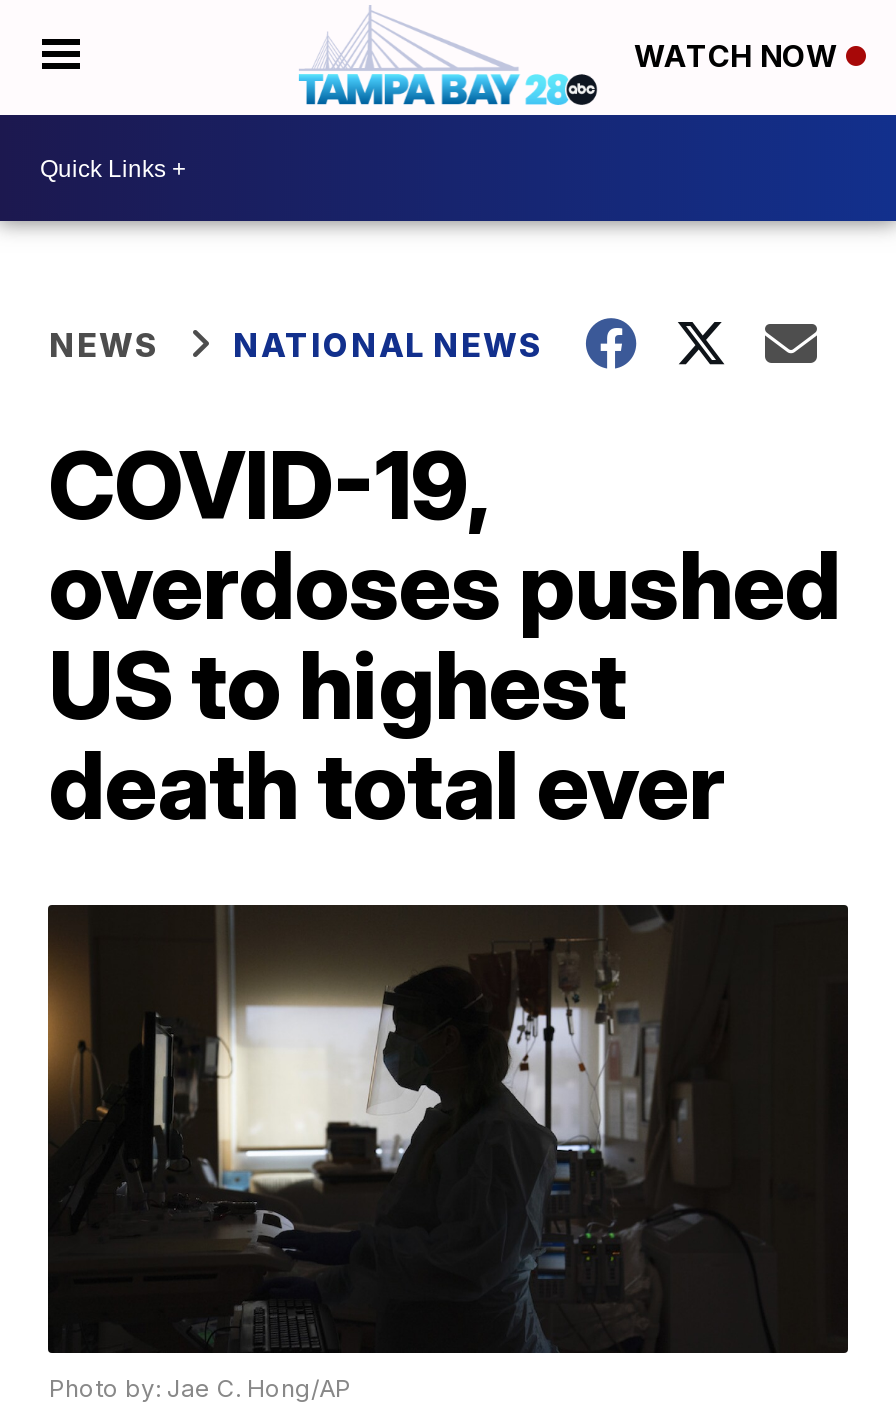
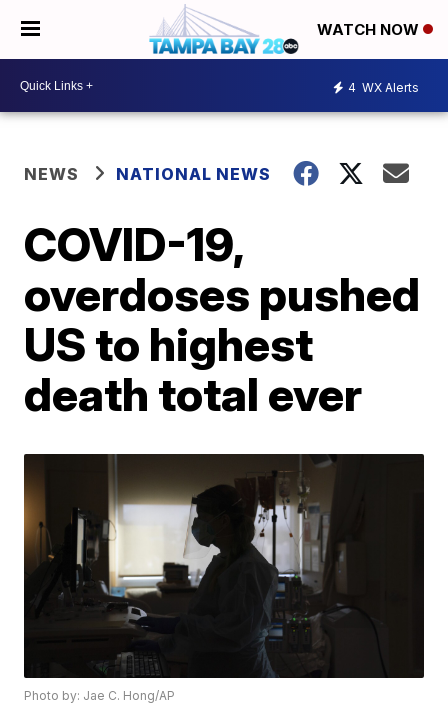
+ 4 WX Alerts
